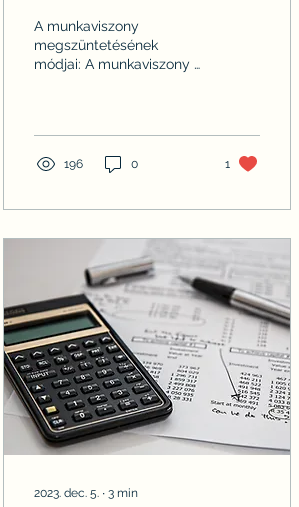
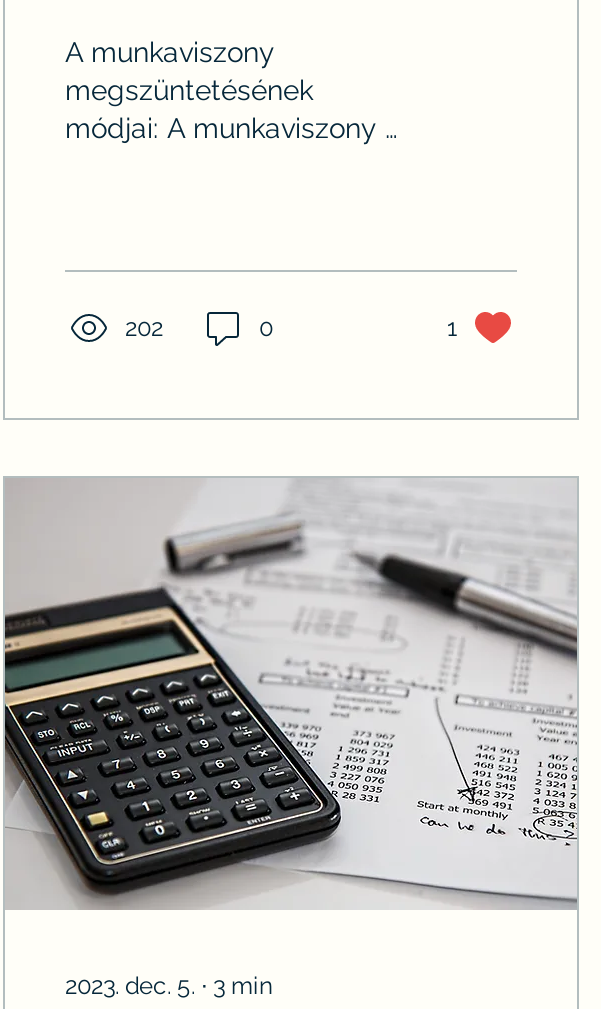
- 196
+ 202
